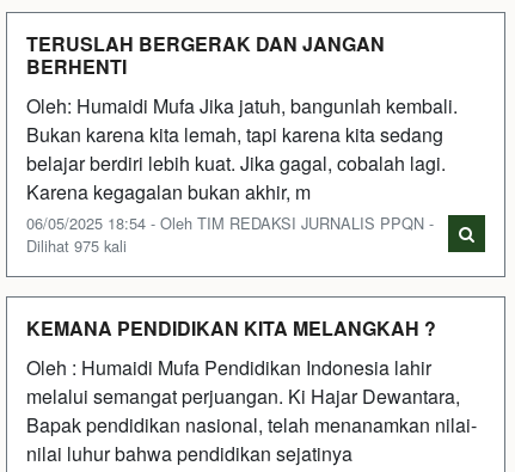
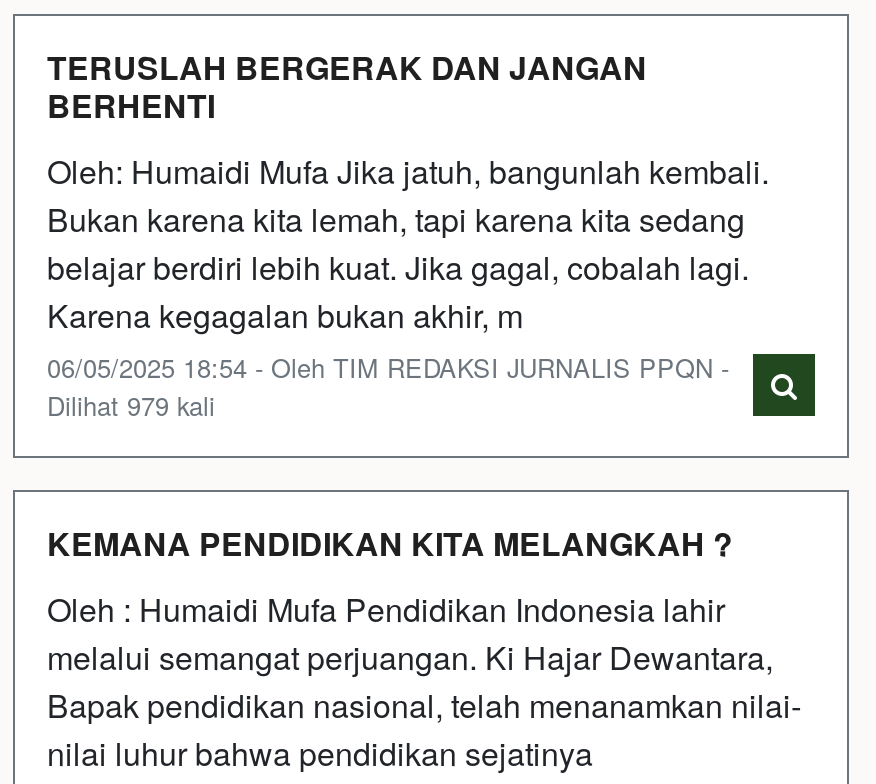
- Dilihat 975 kali
+ Dilihat 979 kali
